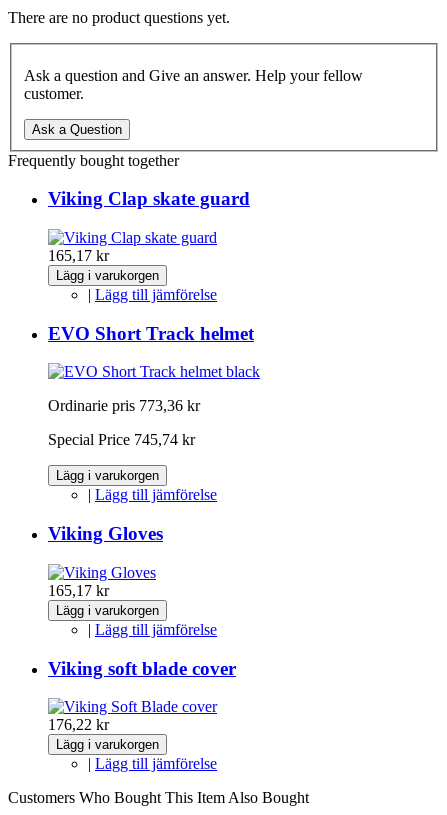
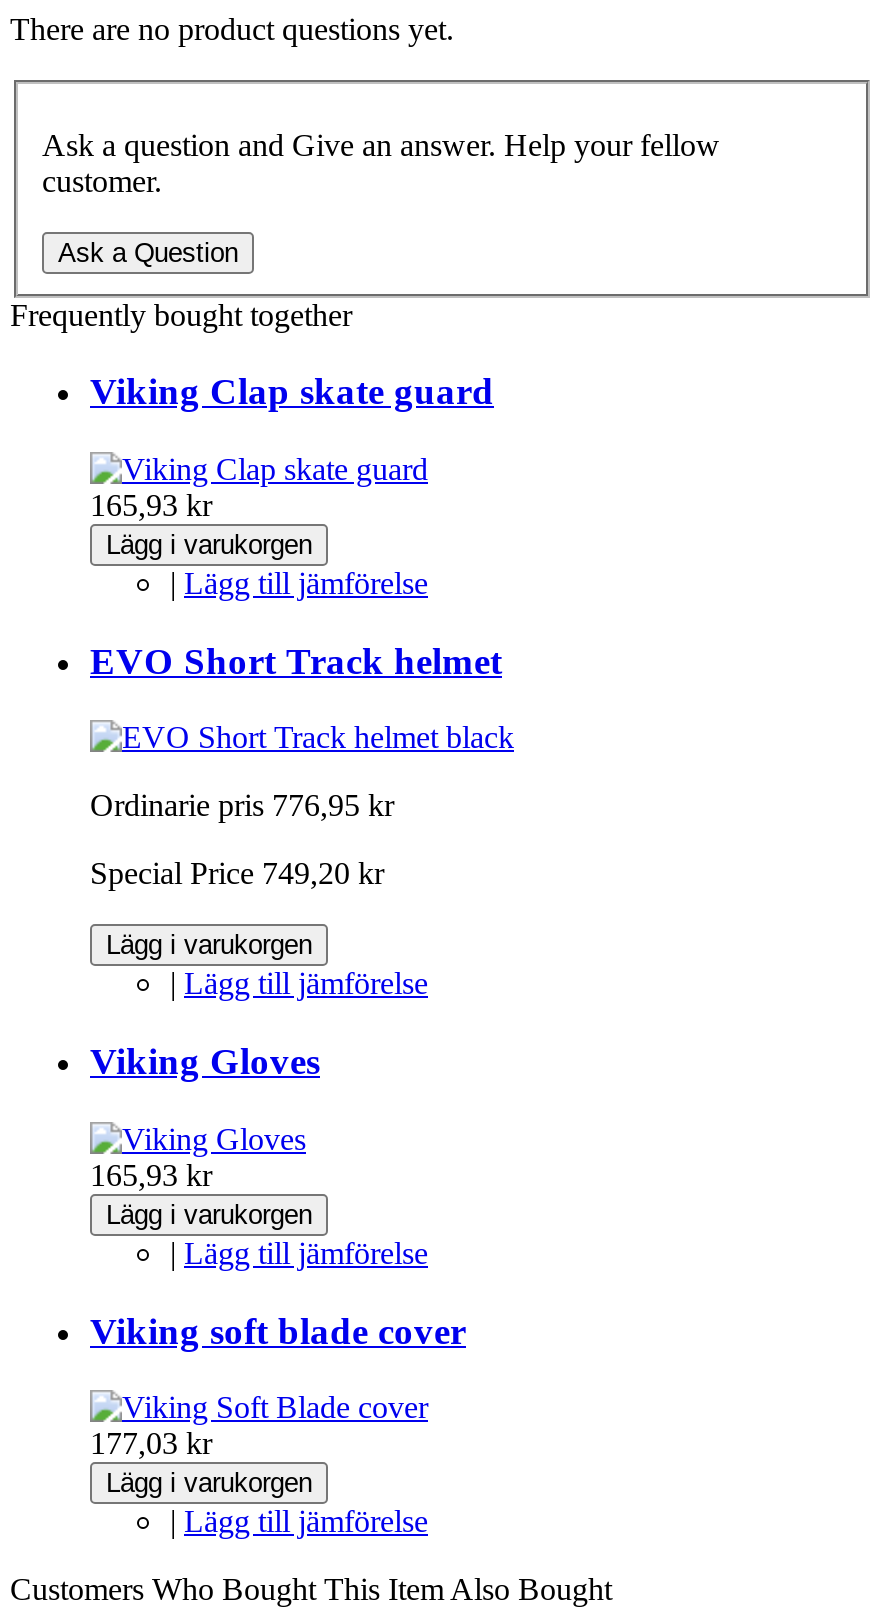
- 165,17 kr
+ 165,93 kr

- Ordinarie pris 773,36 kr
+ Ordinarie pris 776,95 kr

- Special Price 745,74 kr
+ Special Price 749,20 kr

- 165,17 kr
+ 165,93 kr

- 176,22 kr
+ 177,03 kr
